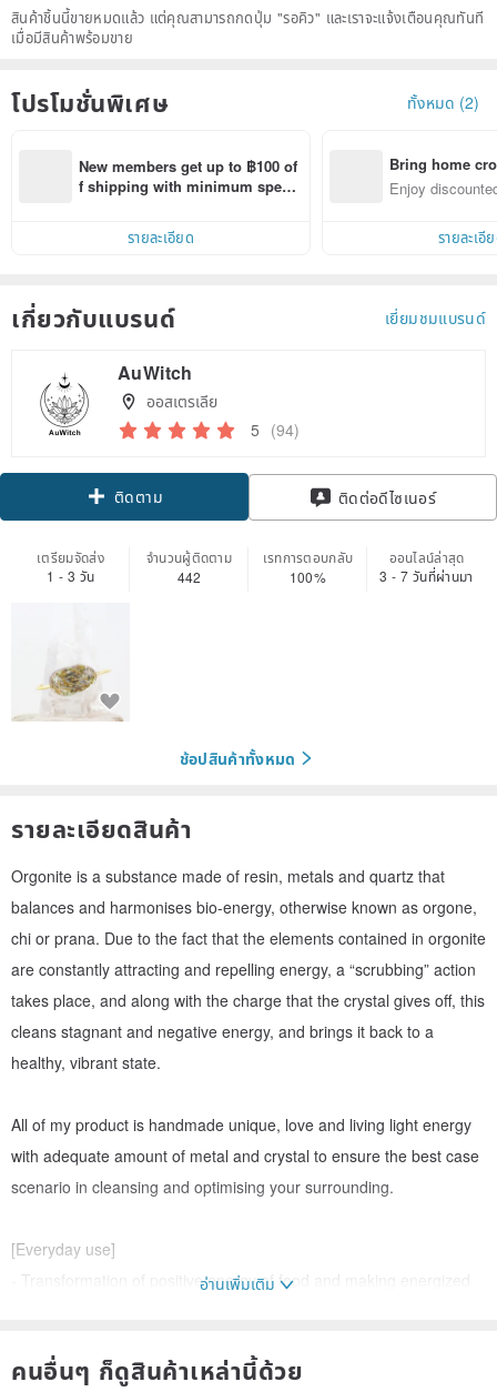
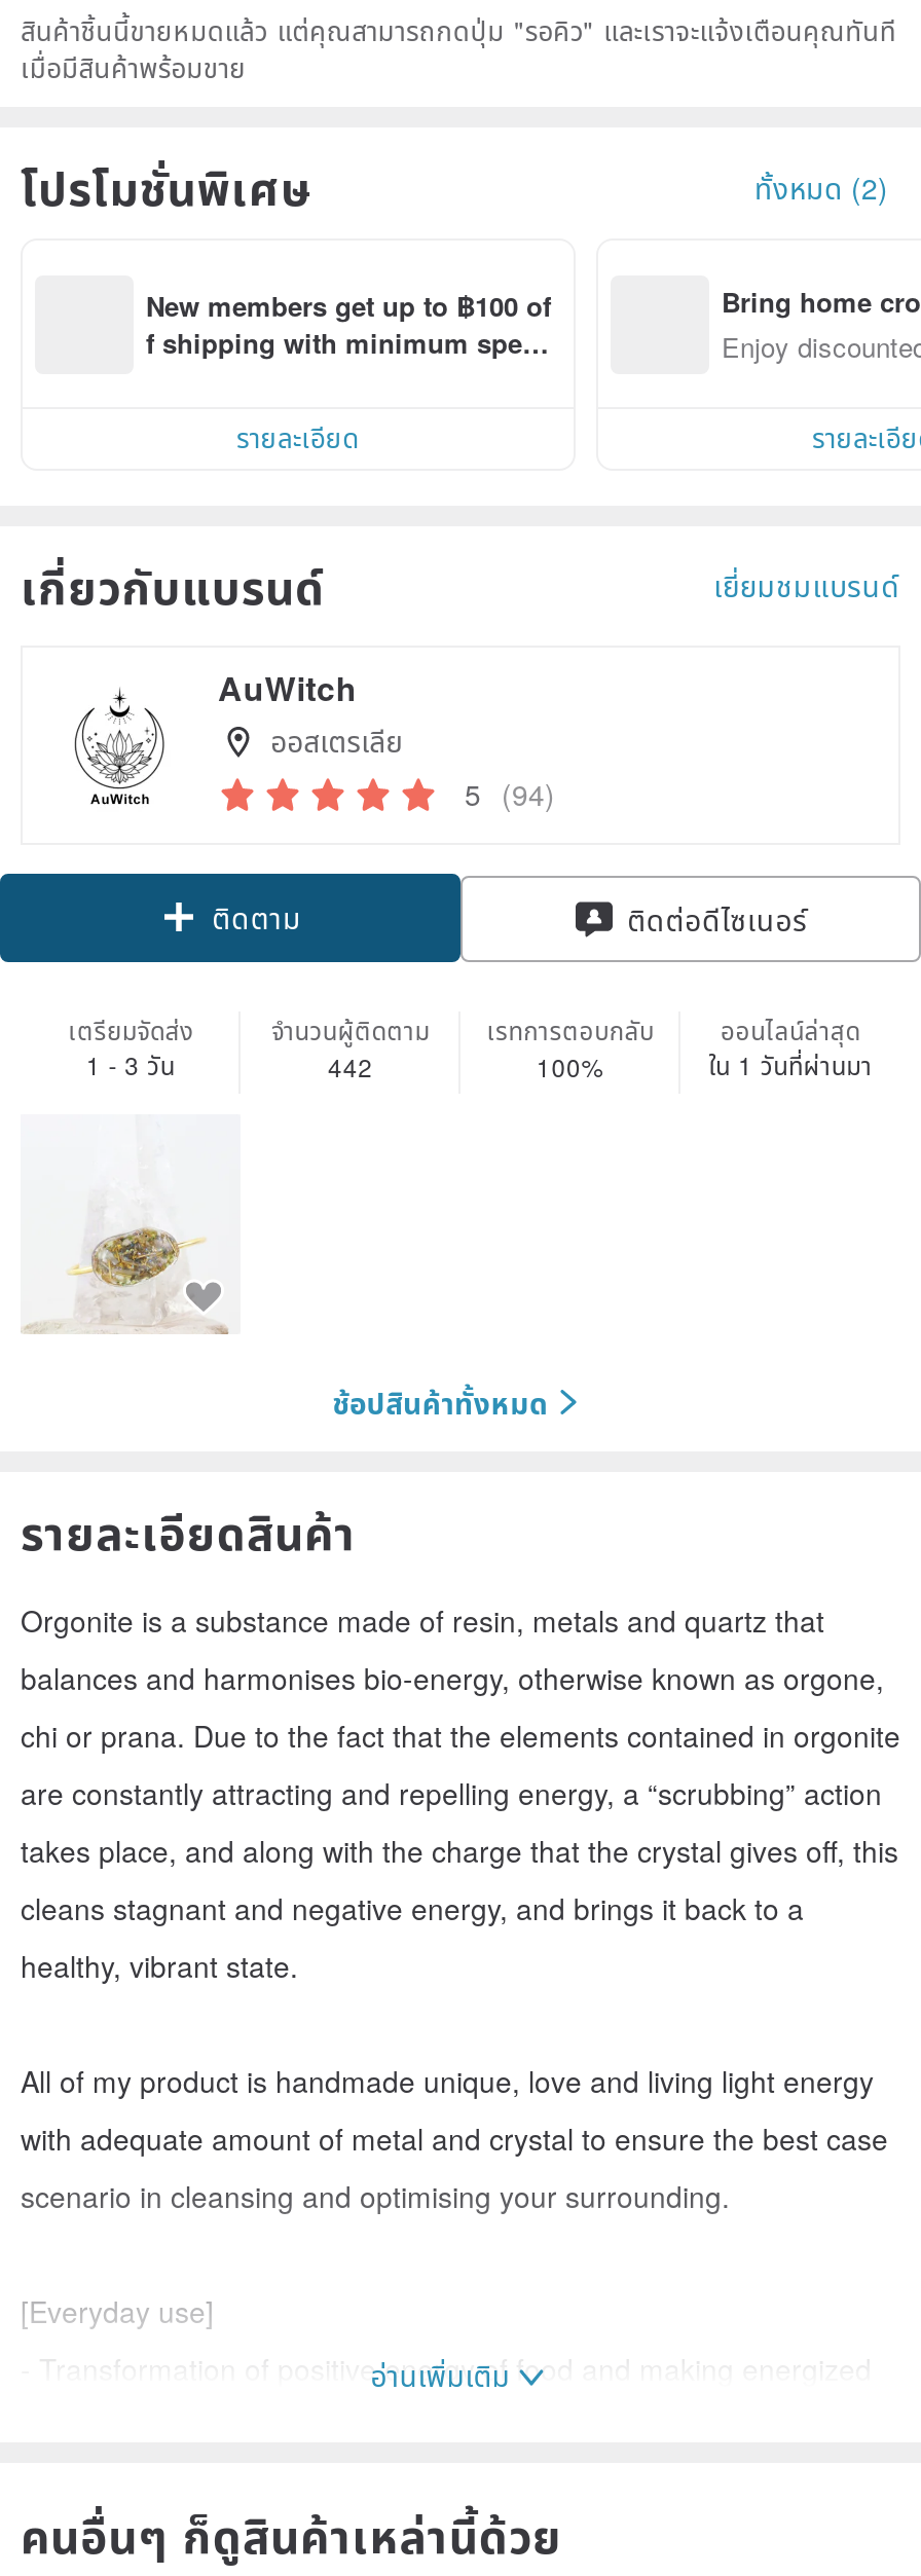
- 3 - 7 วันที่ผ่านมา
+ ใน 1 วันที่ผ่านมา
